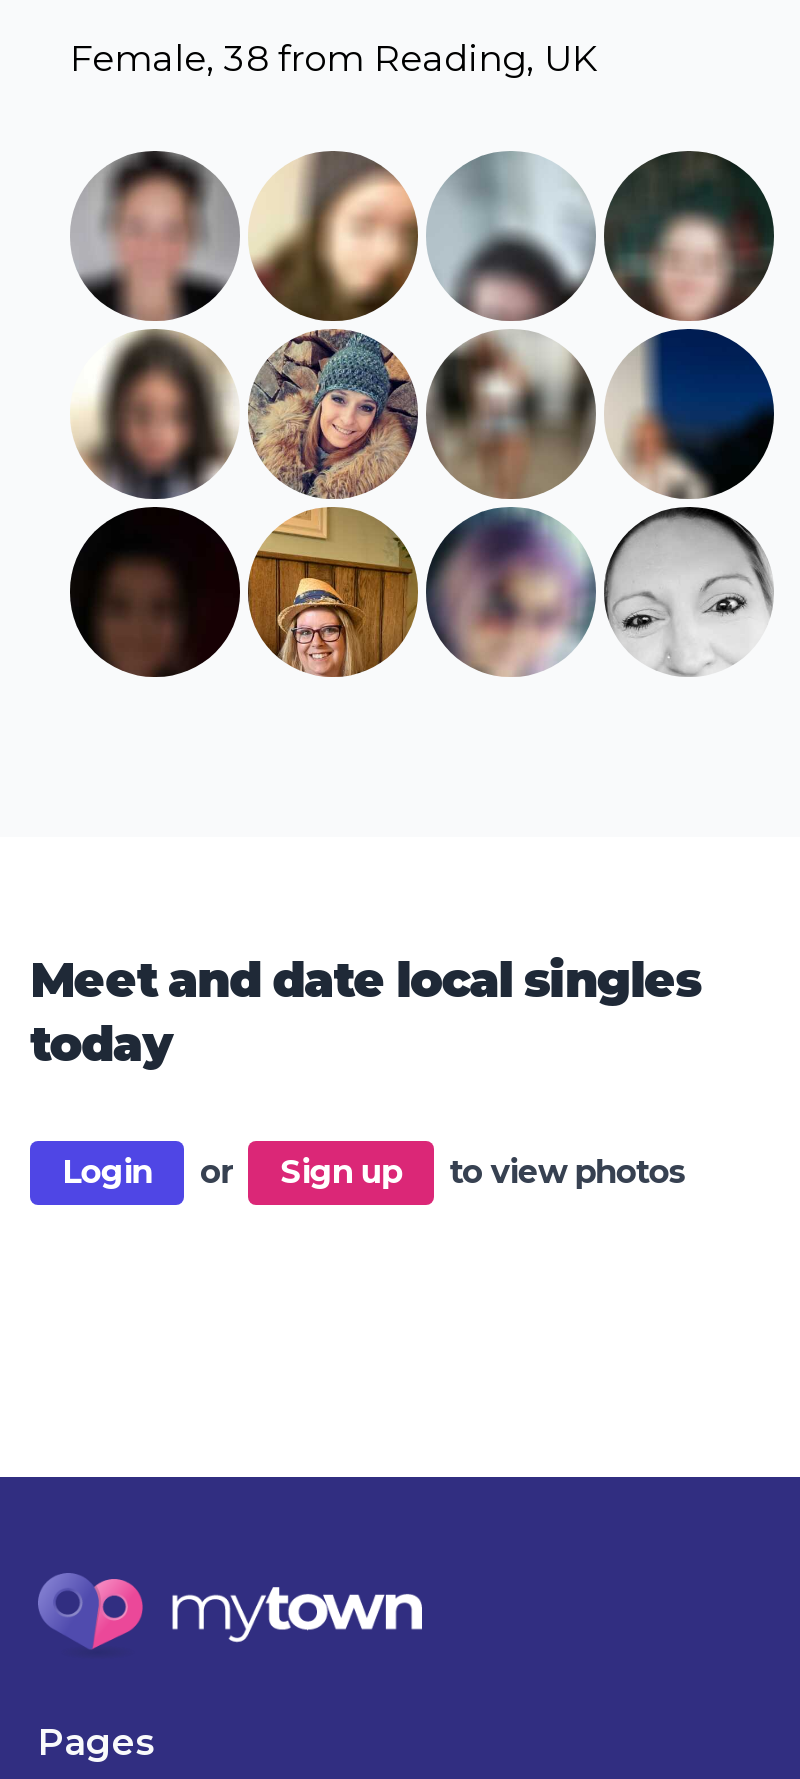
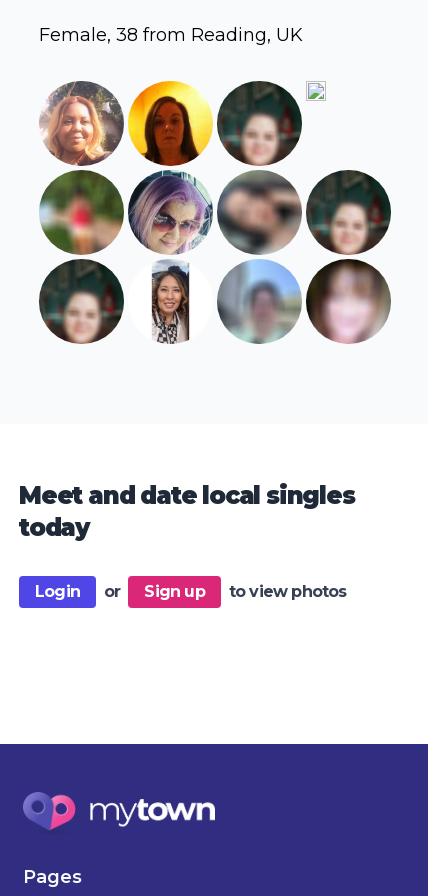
- [image]
+ [image]
